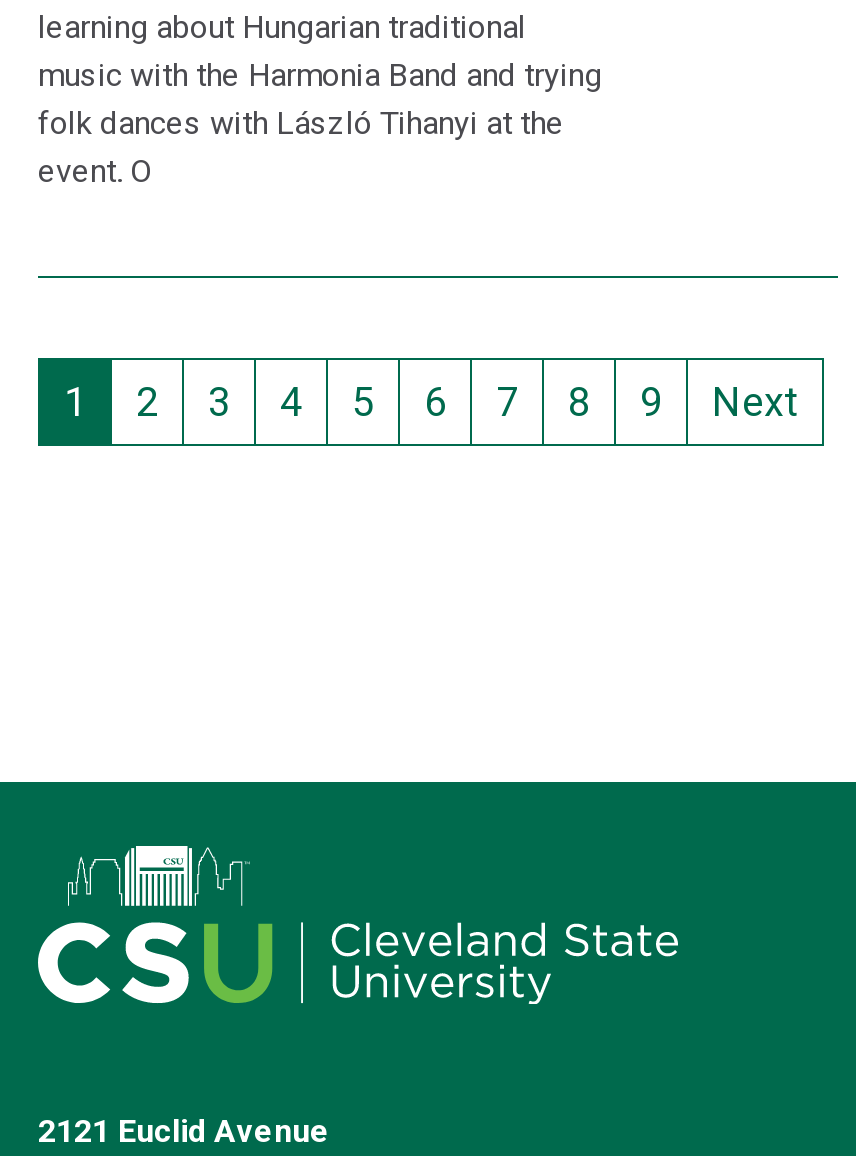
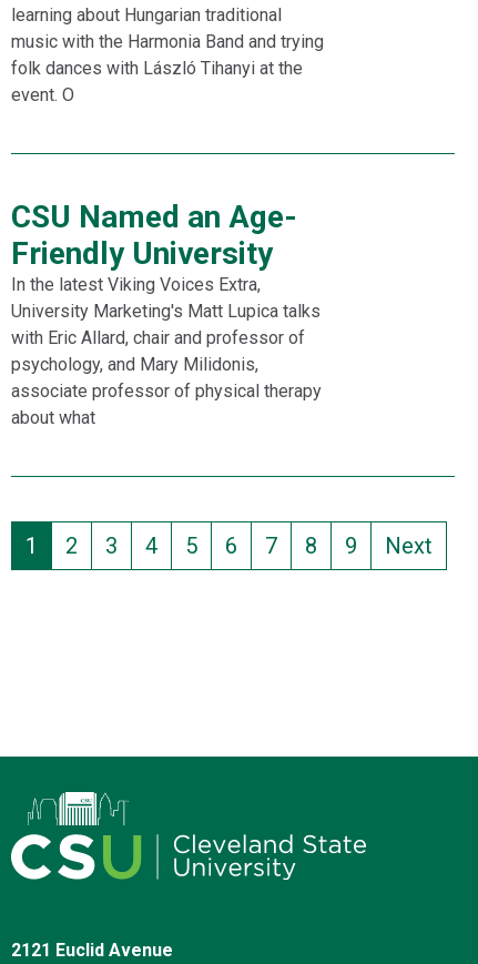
+ CSU Named an Age-
+ Friendly University
+ In the latest Viking Voices Extra,
+ University Marketing's Matt Lupica talks
+ with Eric Allard, chair and professor of
+ psychology, and Mary Milidonis,
+ associate professor of physical therapy
+ about what
